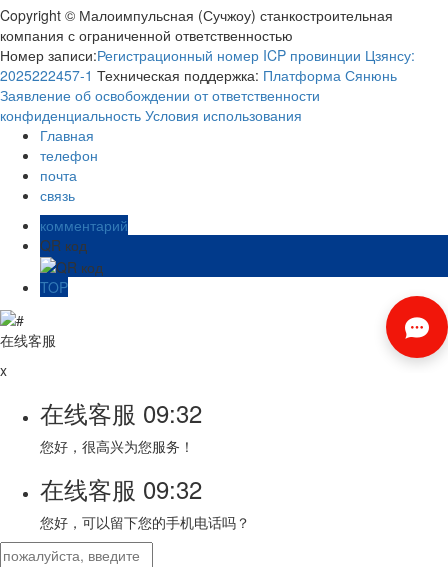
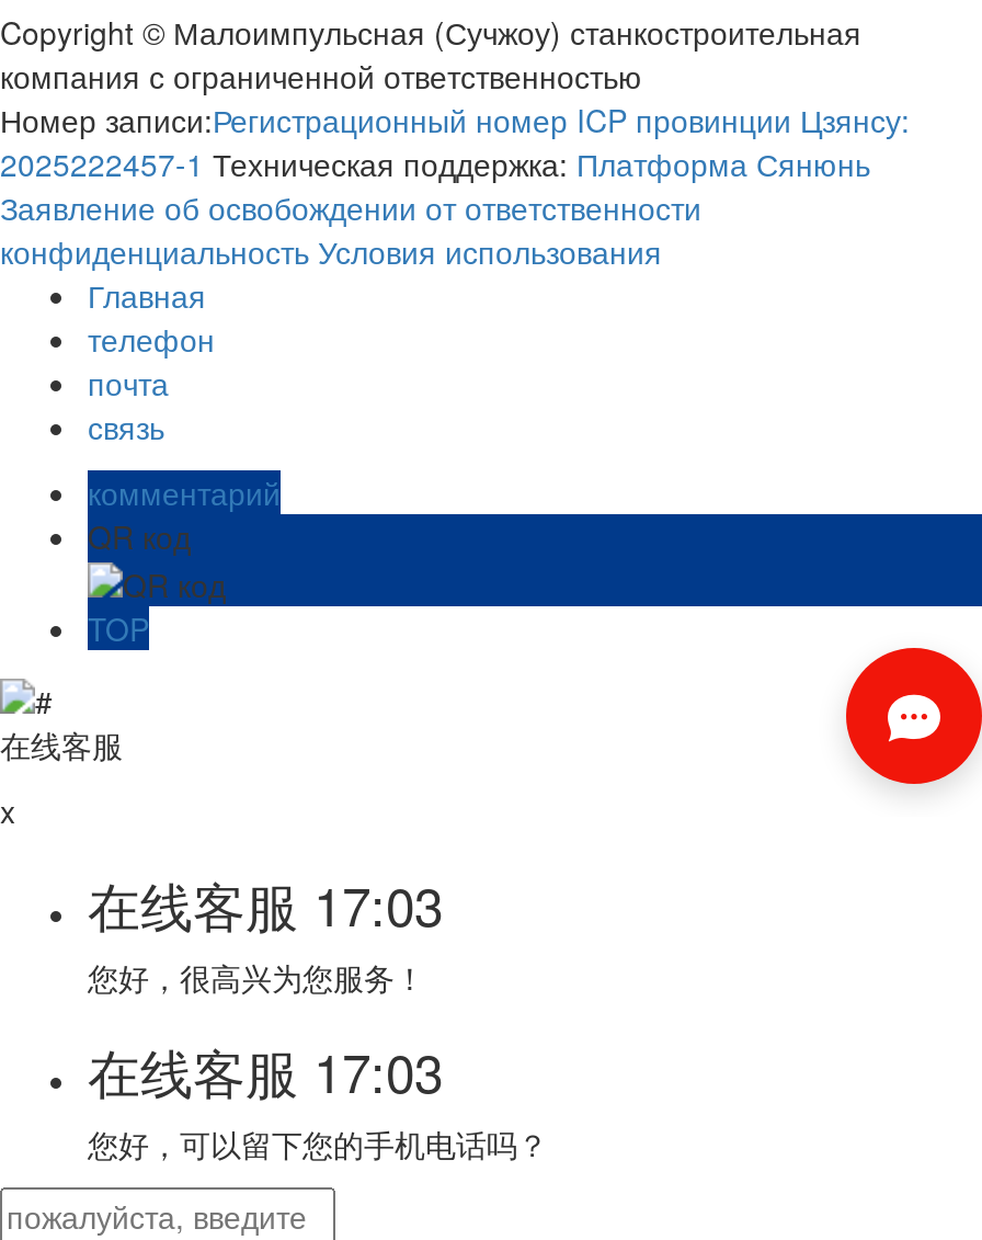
- 在线客服09:32
+ 在线客服17:03

- 在线客服09:32
+ 在线客服17:03
